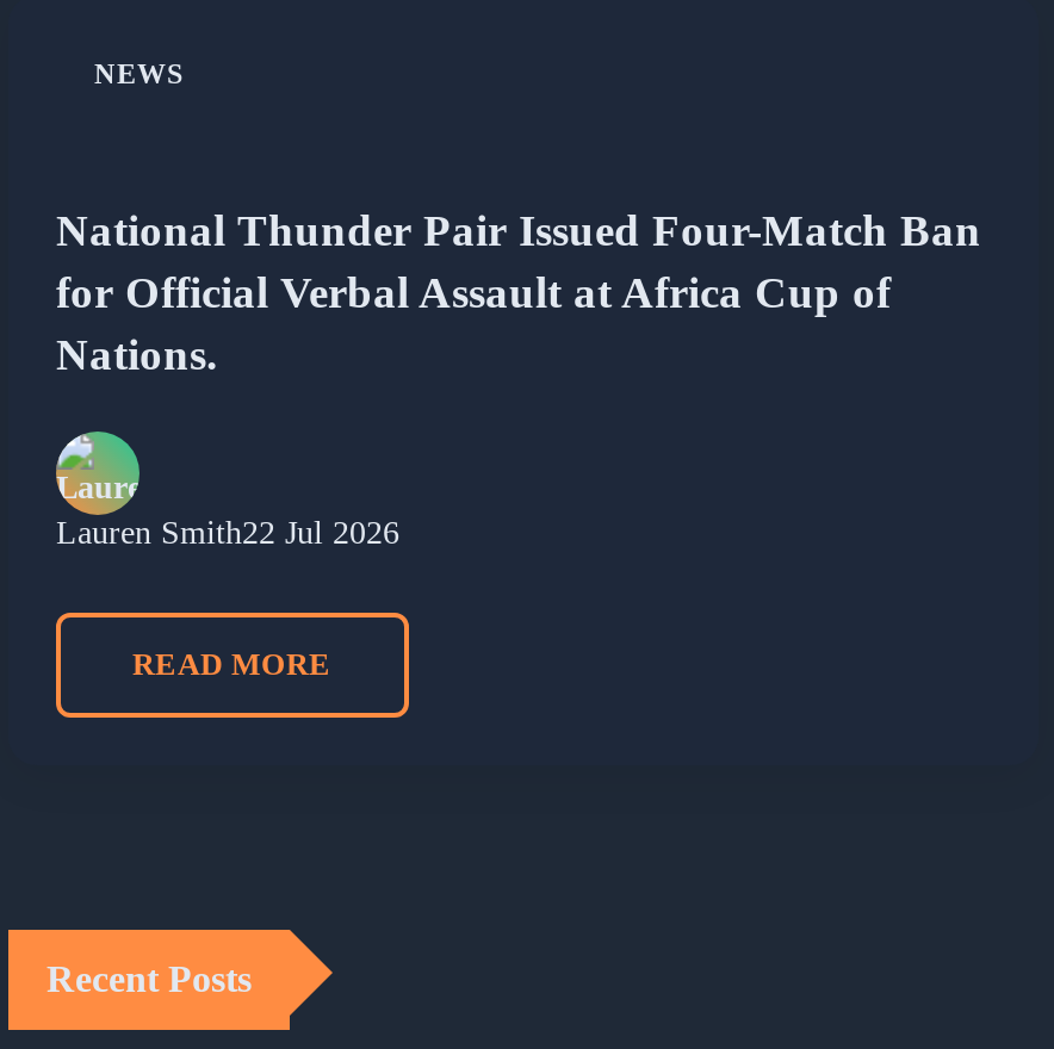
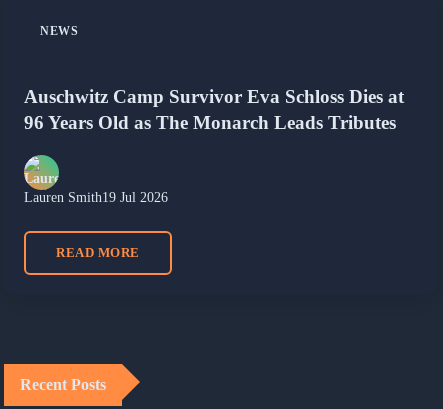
- National Thunder Pair Issued Four-Match Ban
- for Official Verbal Assault at Africa Cup of
- Nations.
+ Auschwitz Camp Survivor Eva Schloss Dies at
+ 96 Years Old as The Monarch Leads Tributes

- Lauren Smith22 Jul 2026
+ Lauren Smith19 Jul 2026
